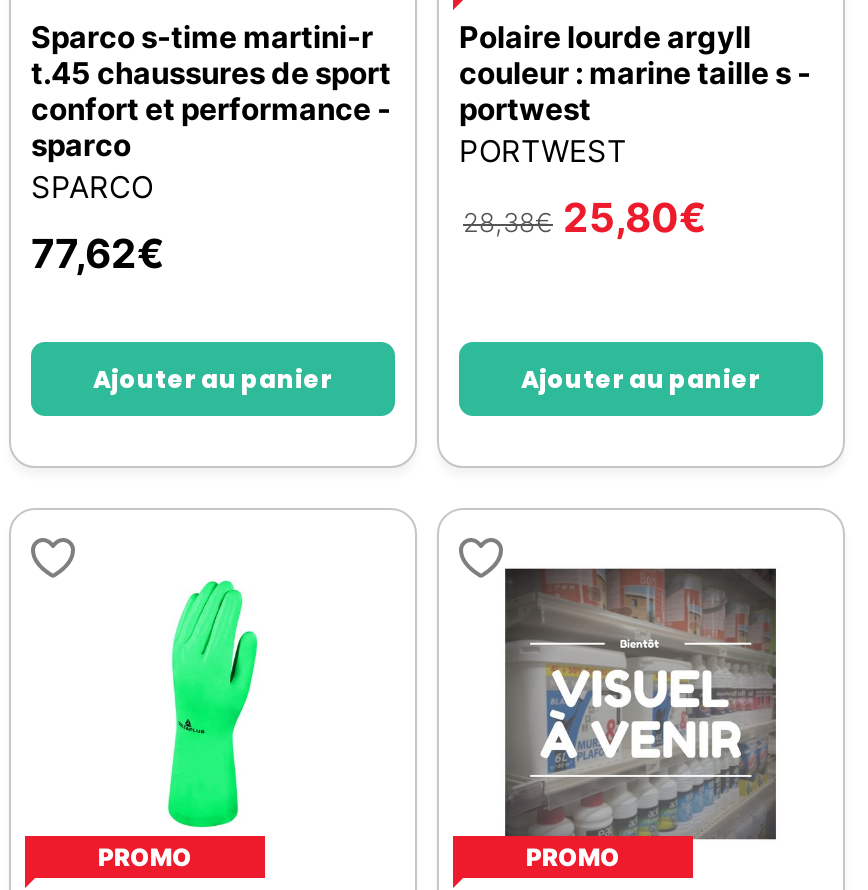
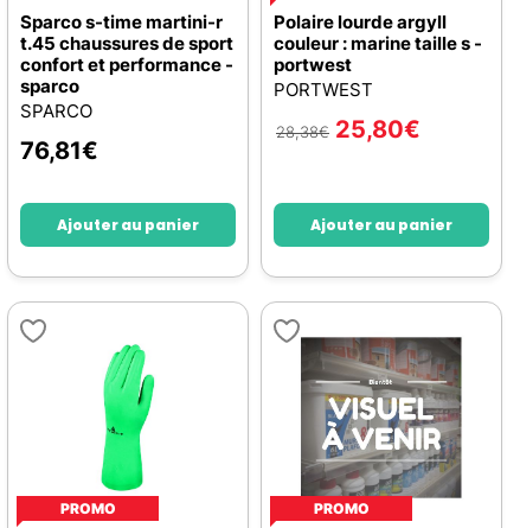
- 77,62€
+ 76,81€
